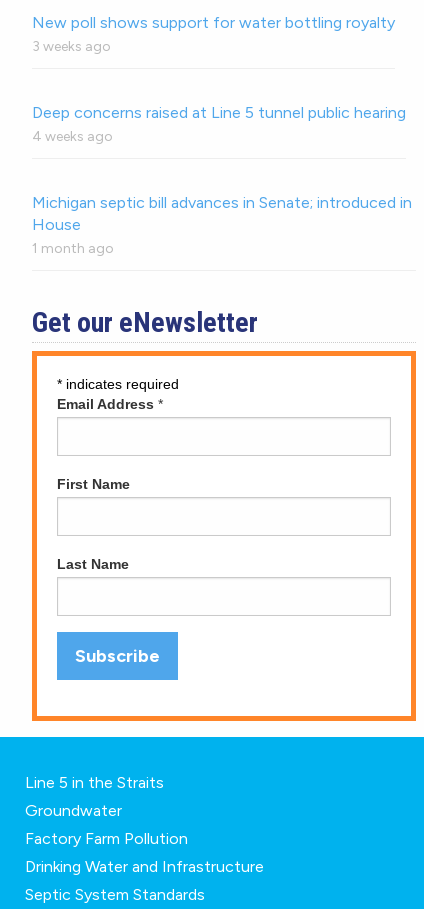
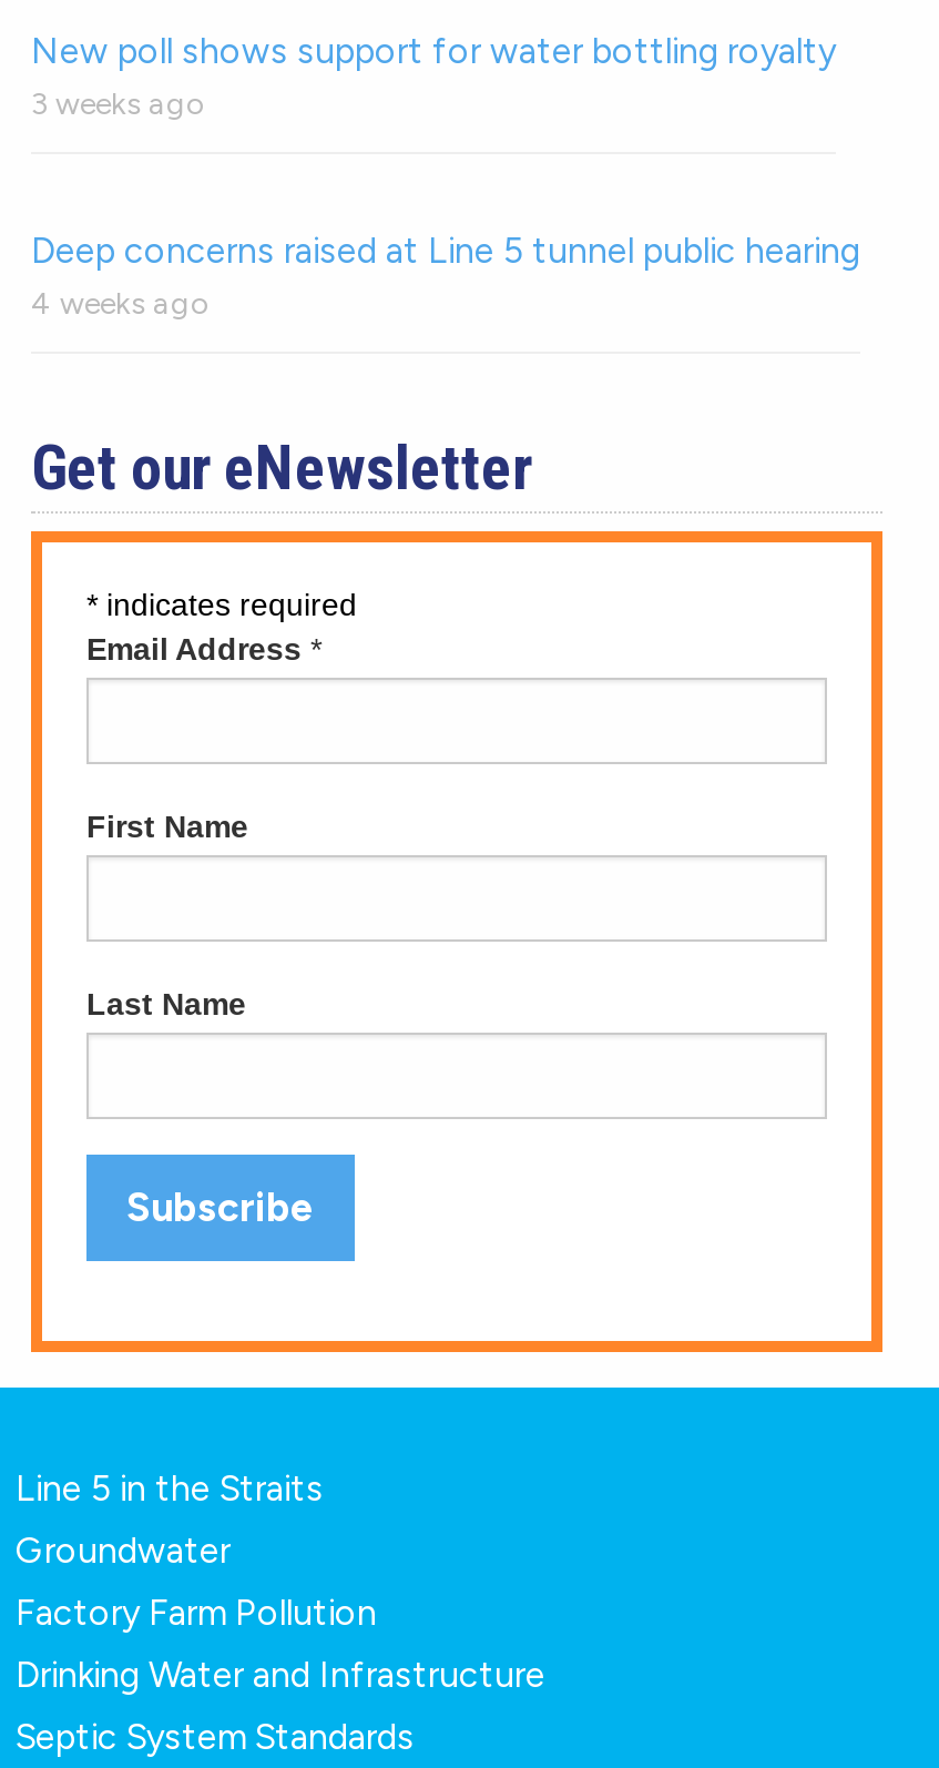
- Michigan septic bill advances in Senate; introduced in
- House
- 1 month ago
